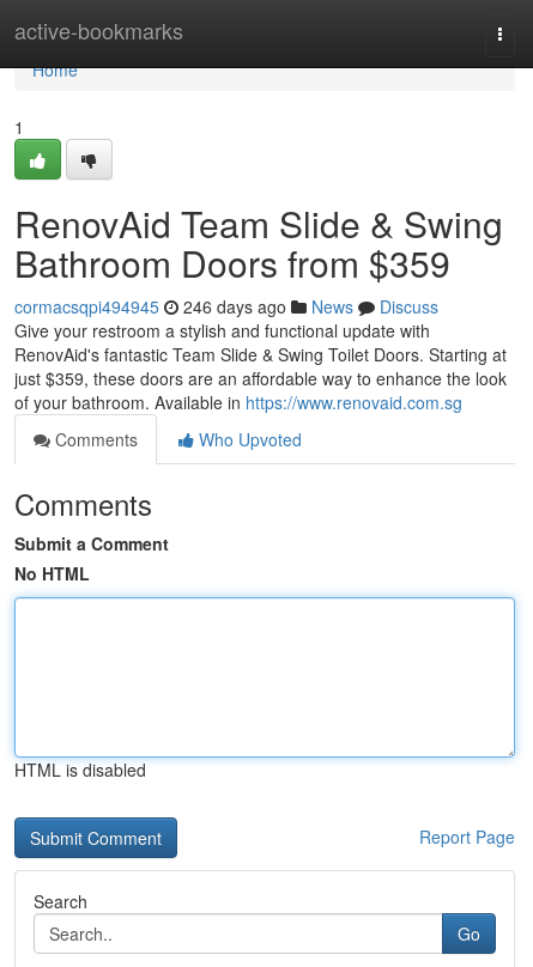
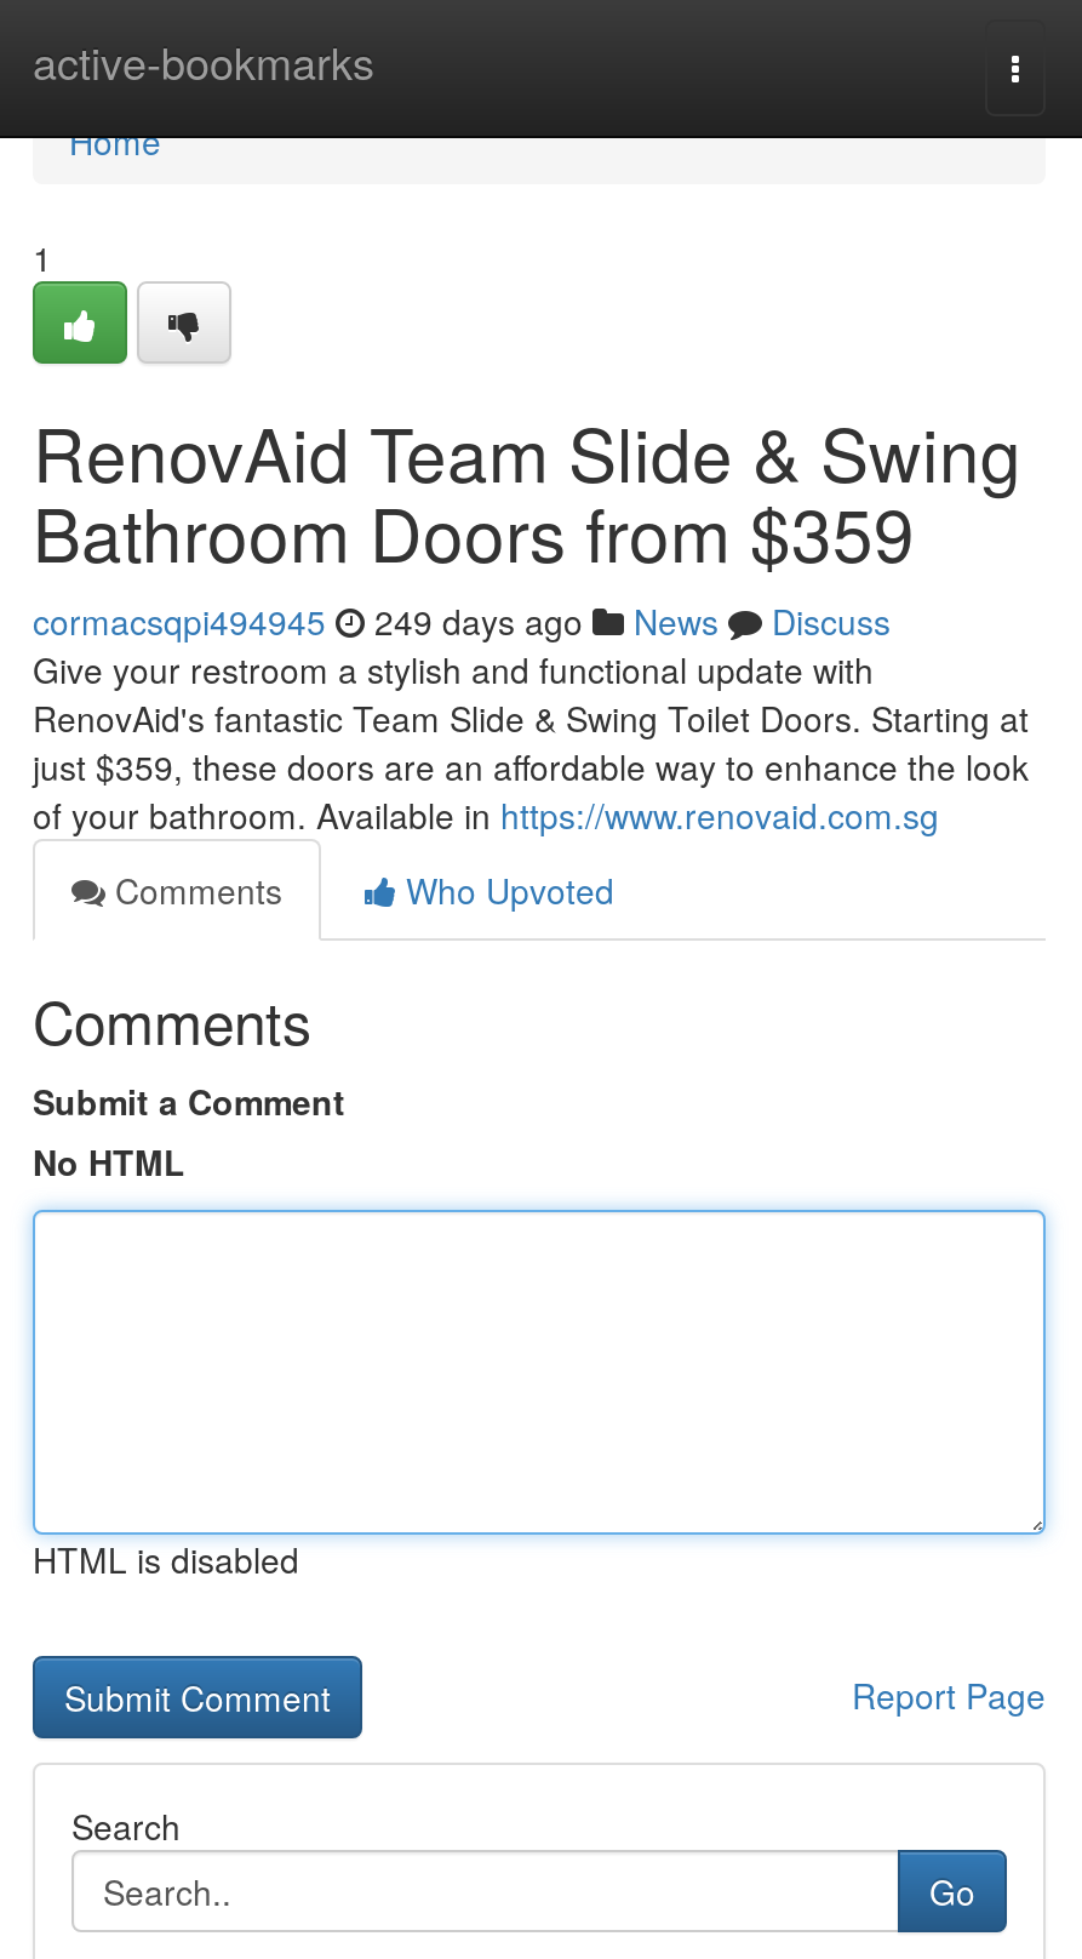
- cormacsqpi494945 246 days ago News Discuss
+ cormacsqpi494945 249 days ago News Discuss
